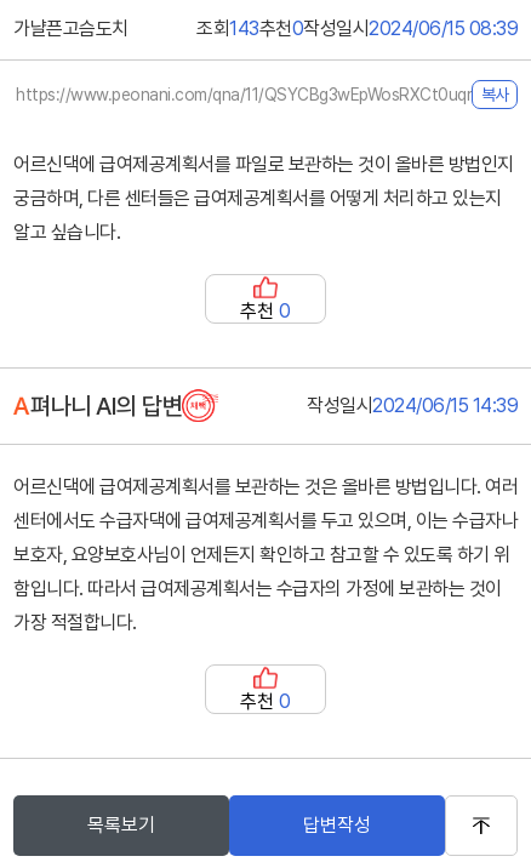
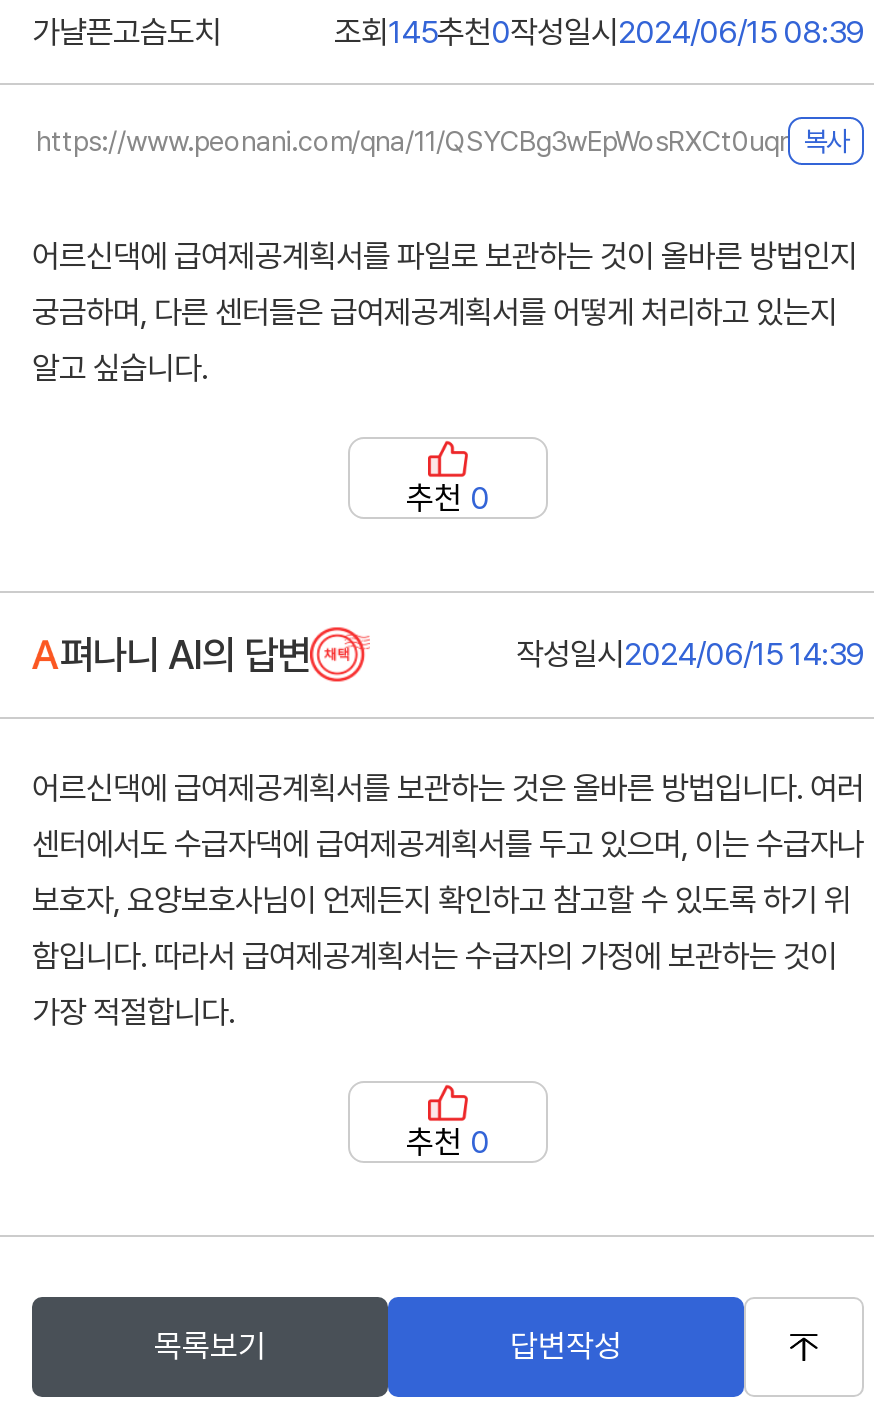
- 조회143추천0작성일시2024/06/15 08:39
+ 조회145추천0작성일시2024/06/15 08:39
